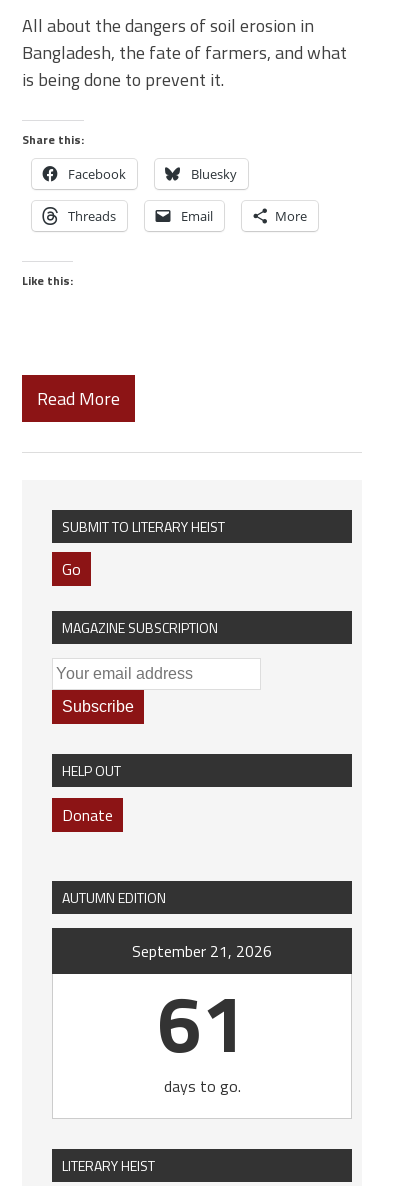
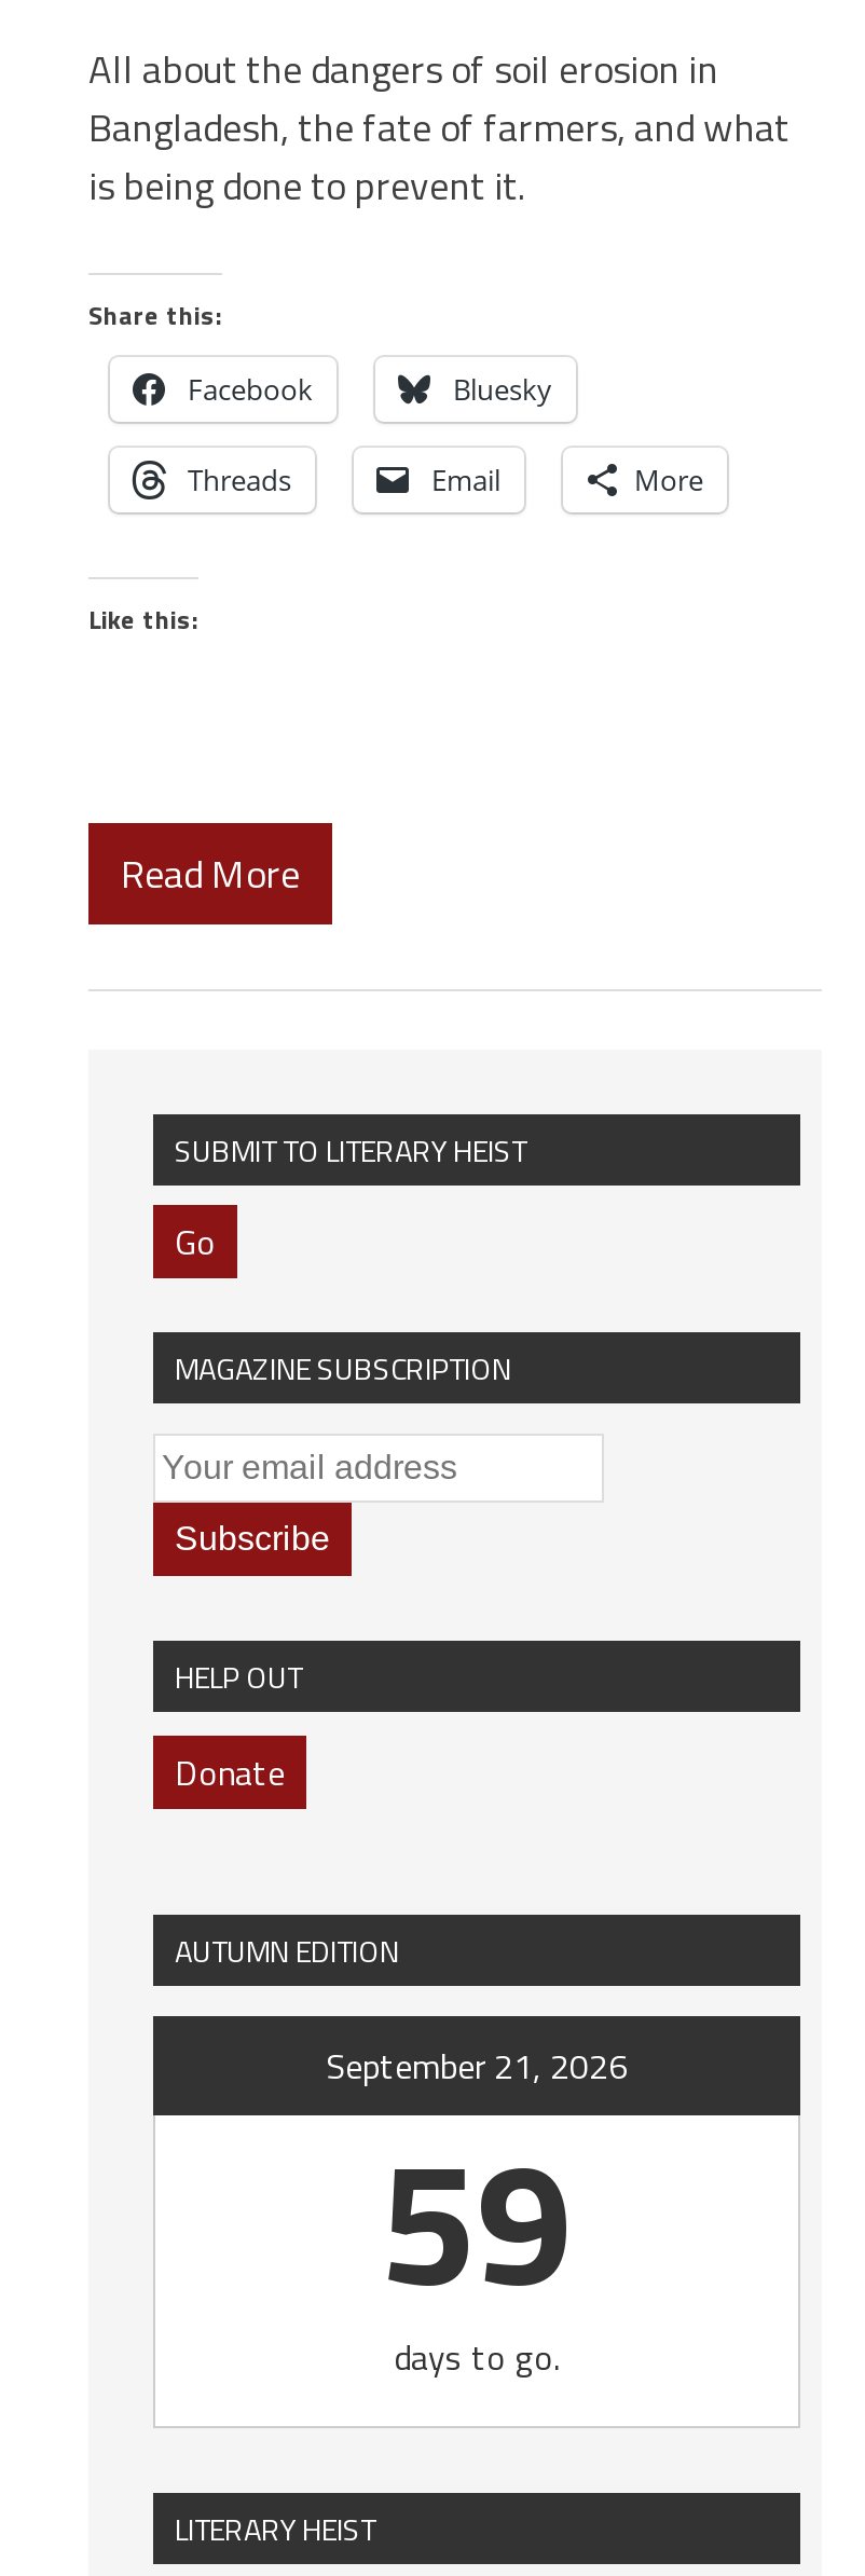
- 61
+ 59
